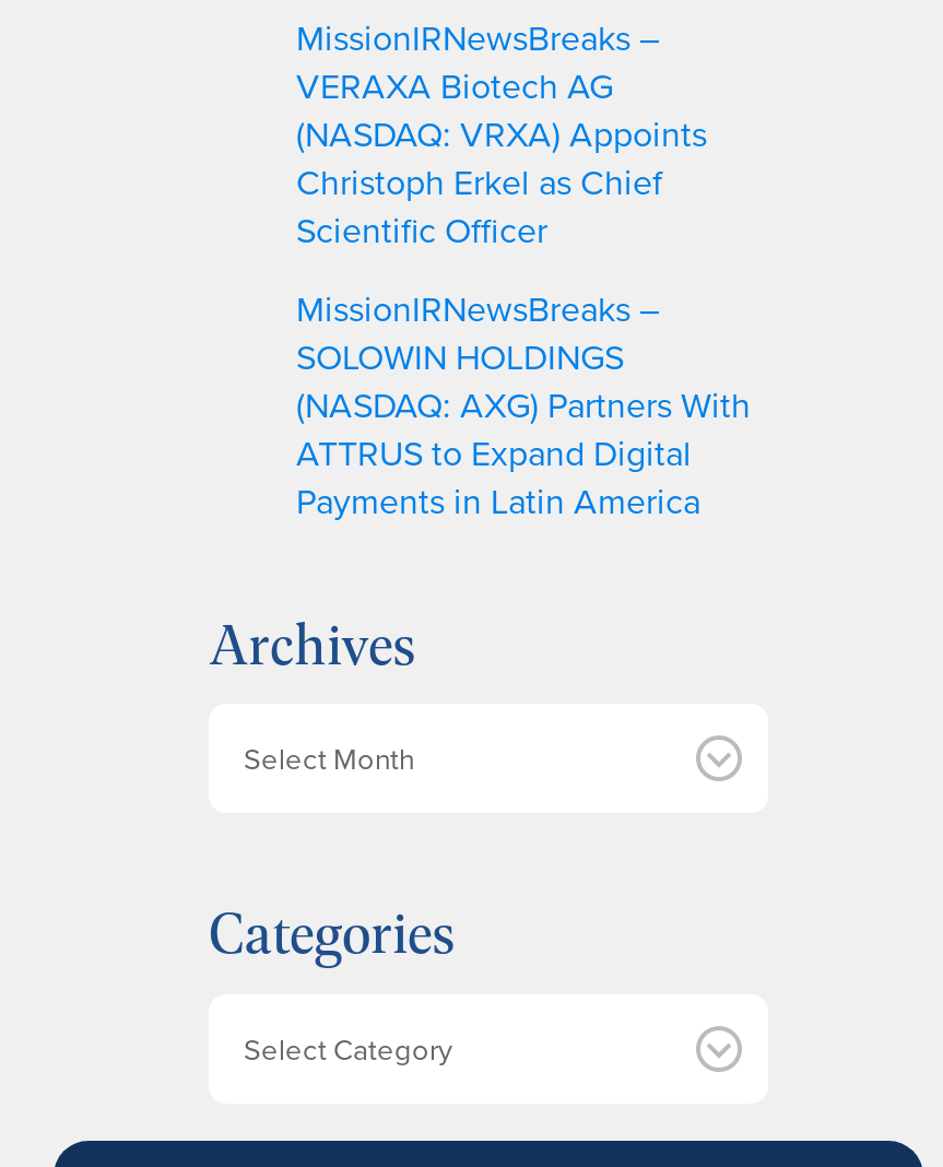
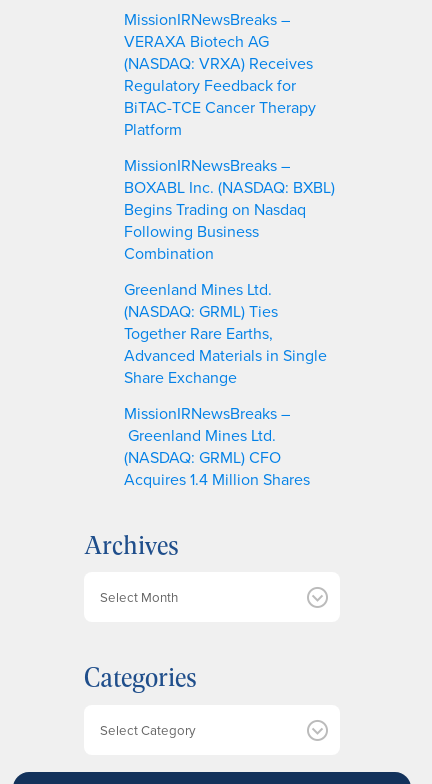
- (NASDAQ: VRXA) Appoints
- Christoph Erkel as Chief
- Scientific Officer
+ (NASDAQ: VRXA) Receives
+ Regulatory Feedback for
+ BiTAC-TCE Cancer Therapy
+ Platform

- SOLOWIN HOLDINGS
- (NASDAQ: AXG) Partners With
- ATTRUS to Expand Digital
- Payments in Latin America
+ BOXABL Inc. (NASDAQ: BXBL)
+ Begins Trading on Nasdaq
+ Following Business
+ Combination
+ Greenland Mines Ltd.
+ (NASDAQ: GRML) Ties
+ Together Rare Earths,
+ Advanced Materials in Single
+ Share Exchange
+ MissionIRNewsBreaks –
+ Greenland Mines Ltd.
+ (NASDAQ: GRML) CFO
+ Acquires 1.4 Million Shares
